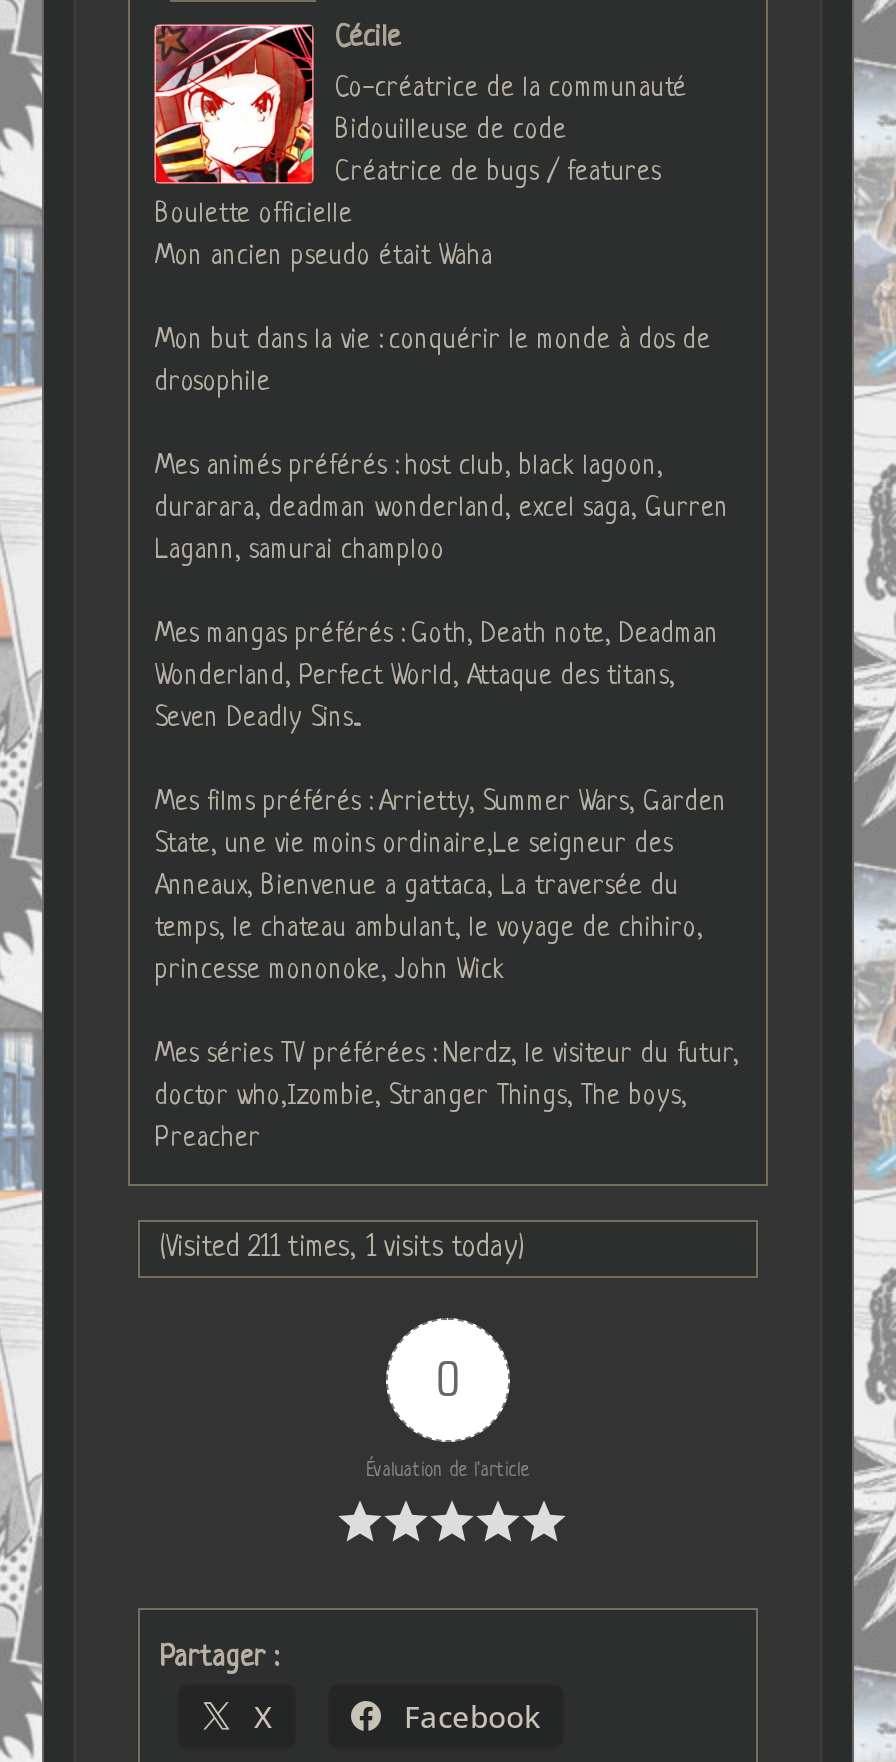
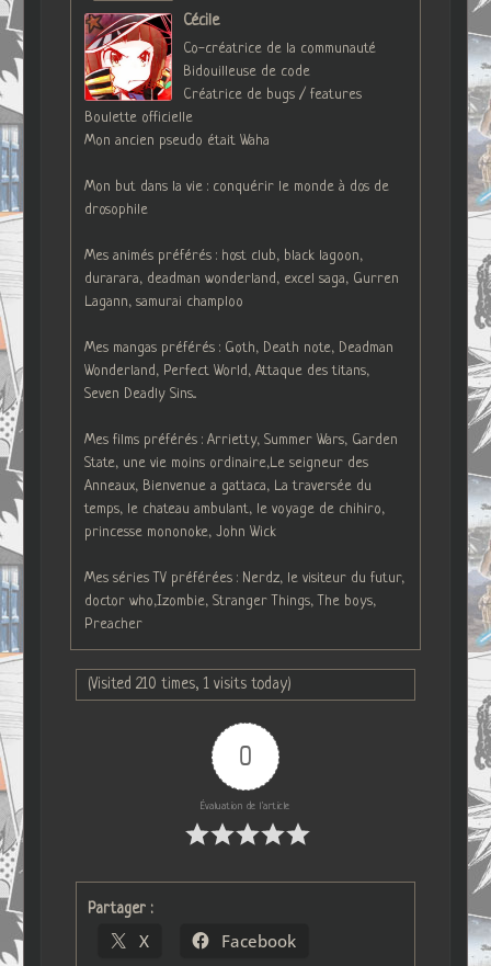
- (Visited 211 times, 1 visits today)
+ (Visited 210 times, 1 visits today)
